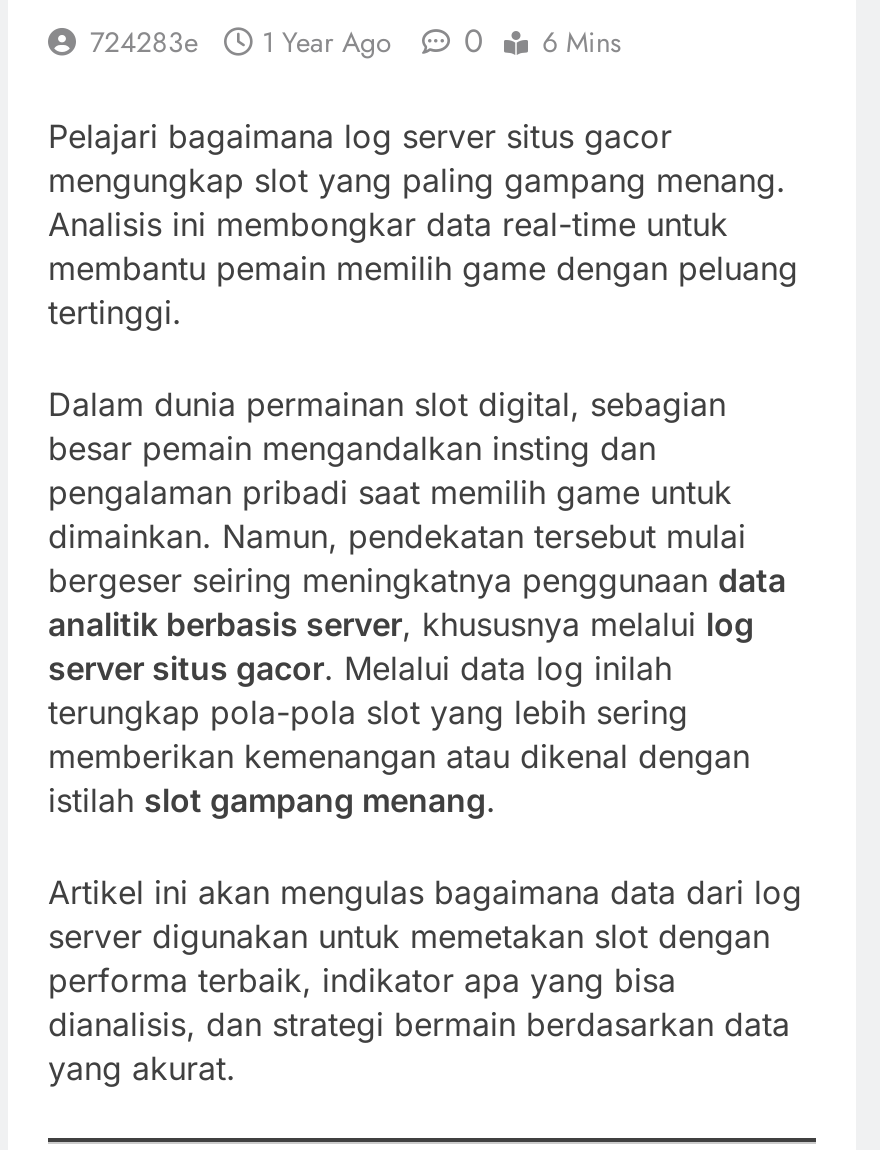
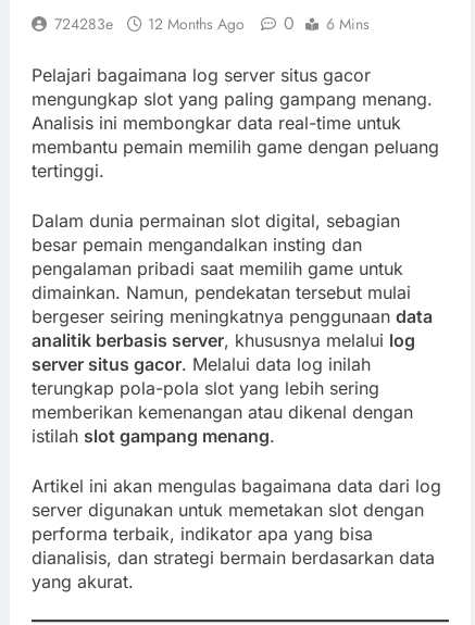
- 724283e 1 Year Ago 0 6 Mins
+ 724283e 12 Months Ago 0 6 Mins
